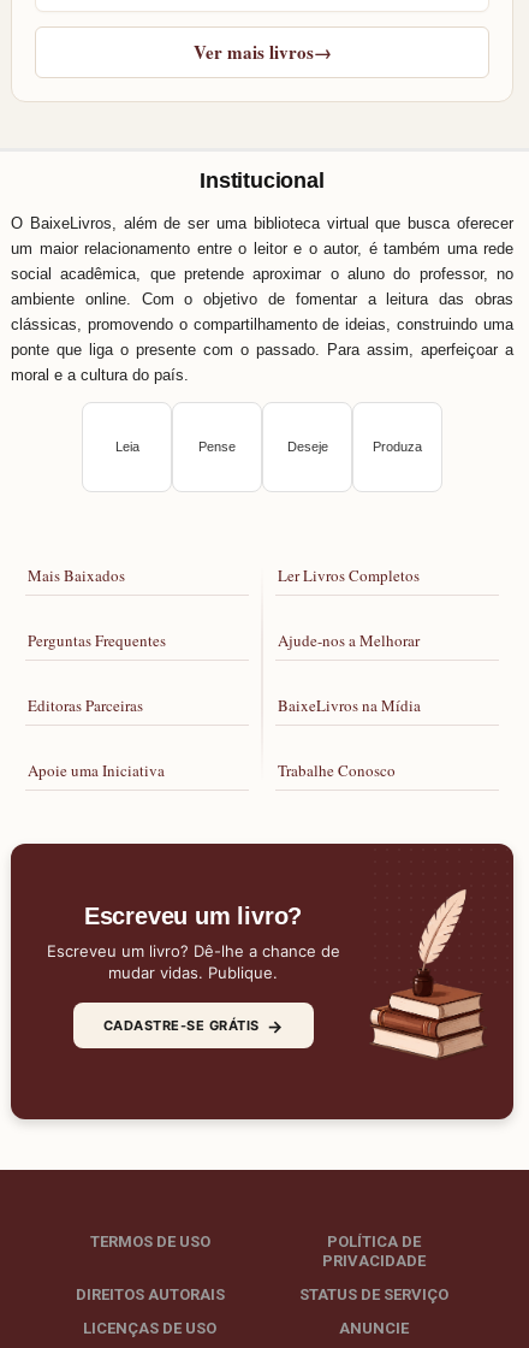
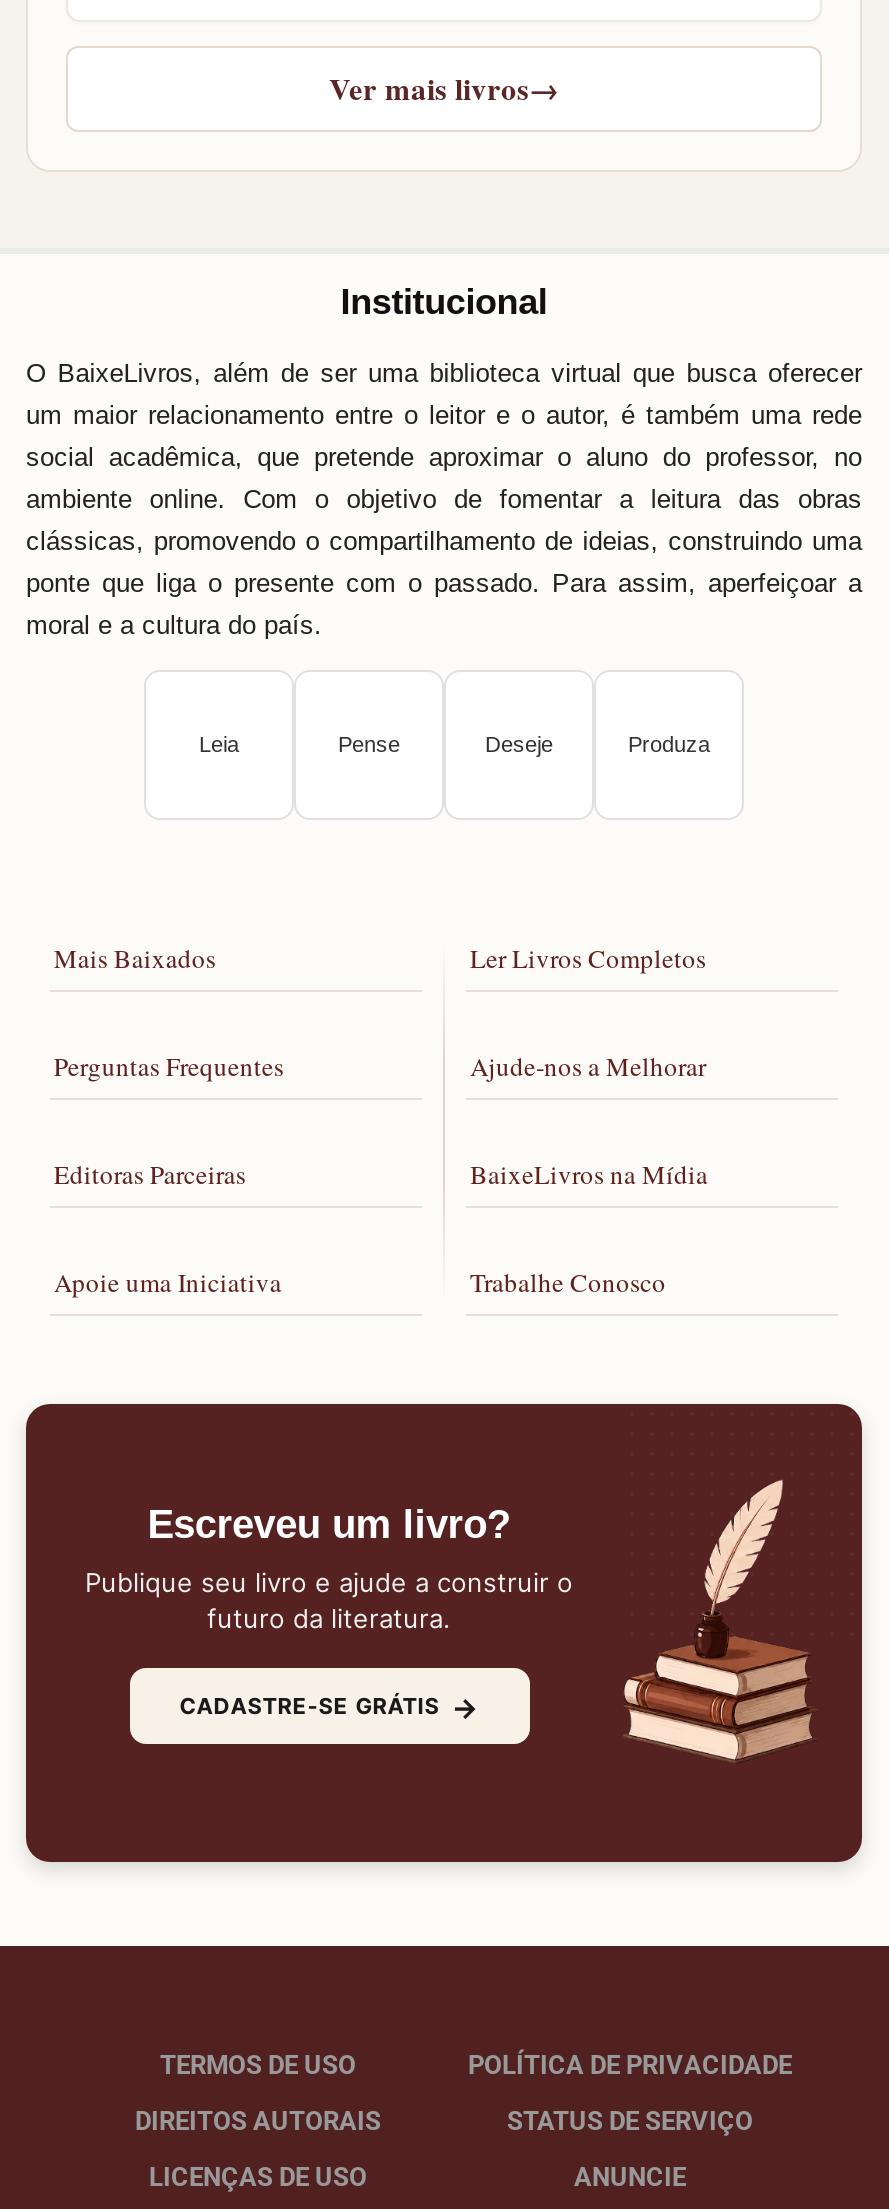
- Escreveu um livro? Dê-lhe a chance de
- mudar vidas. Publique.
+ Publique seu livro e ajude a construir o
+ futuro da literatura.
